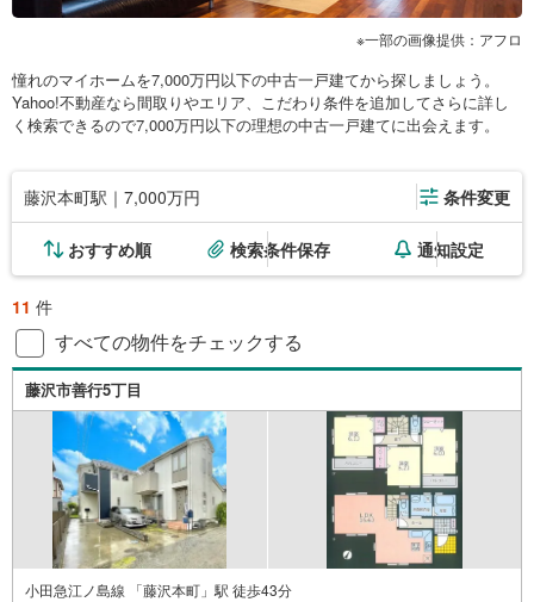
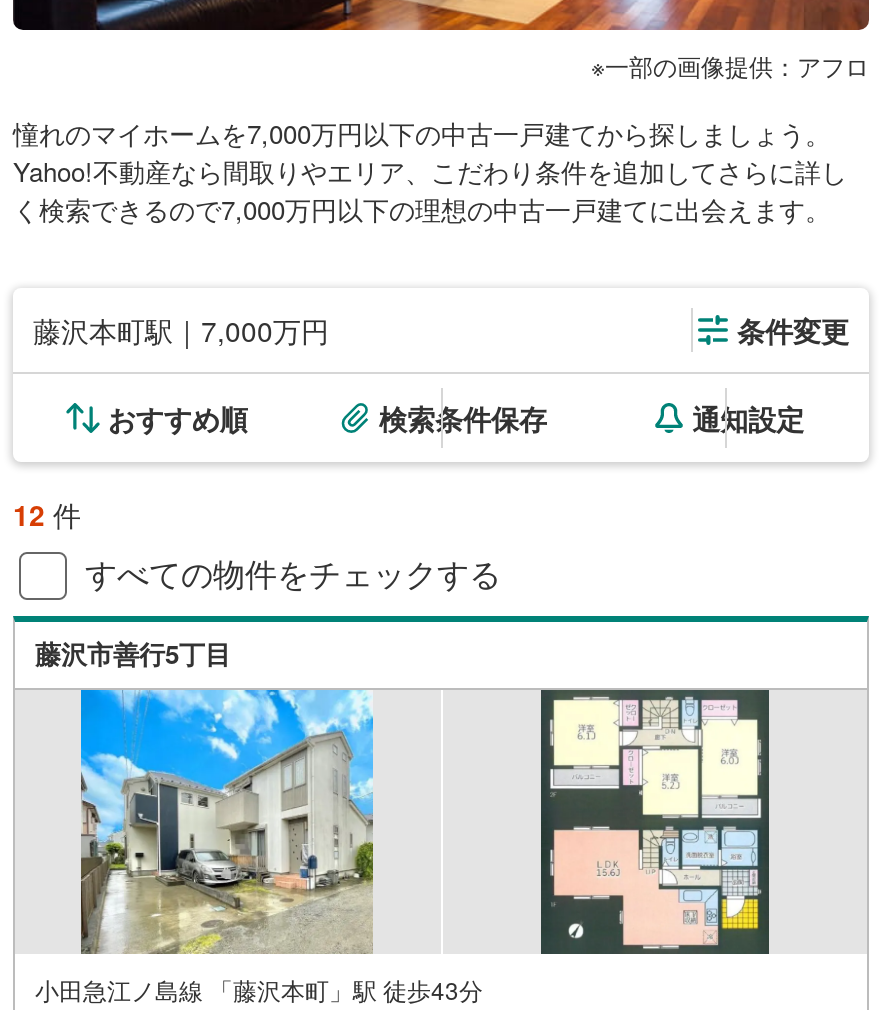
- 11件
+ 12件
